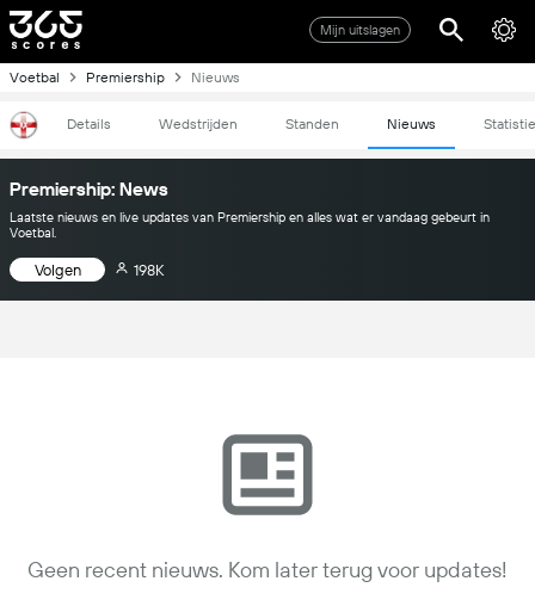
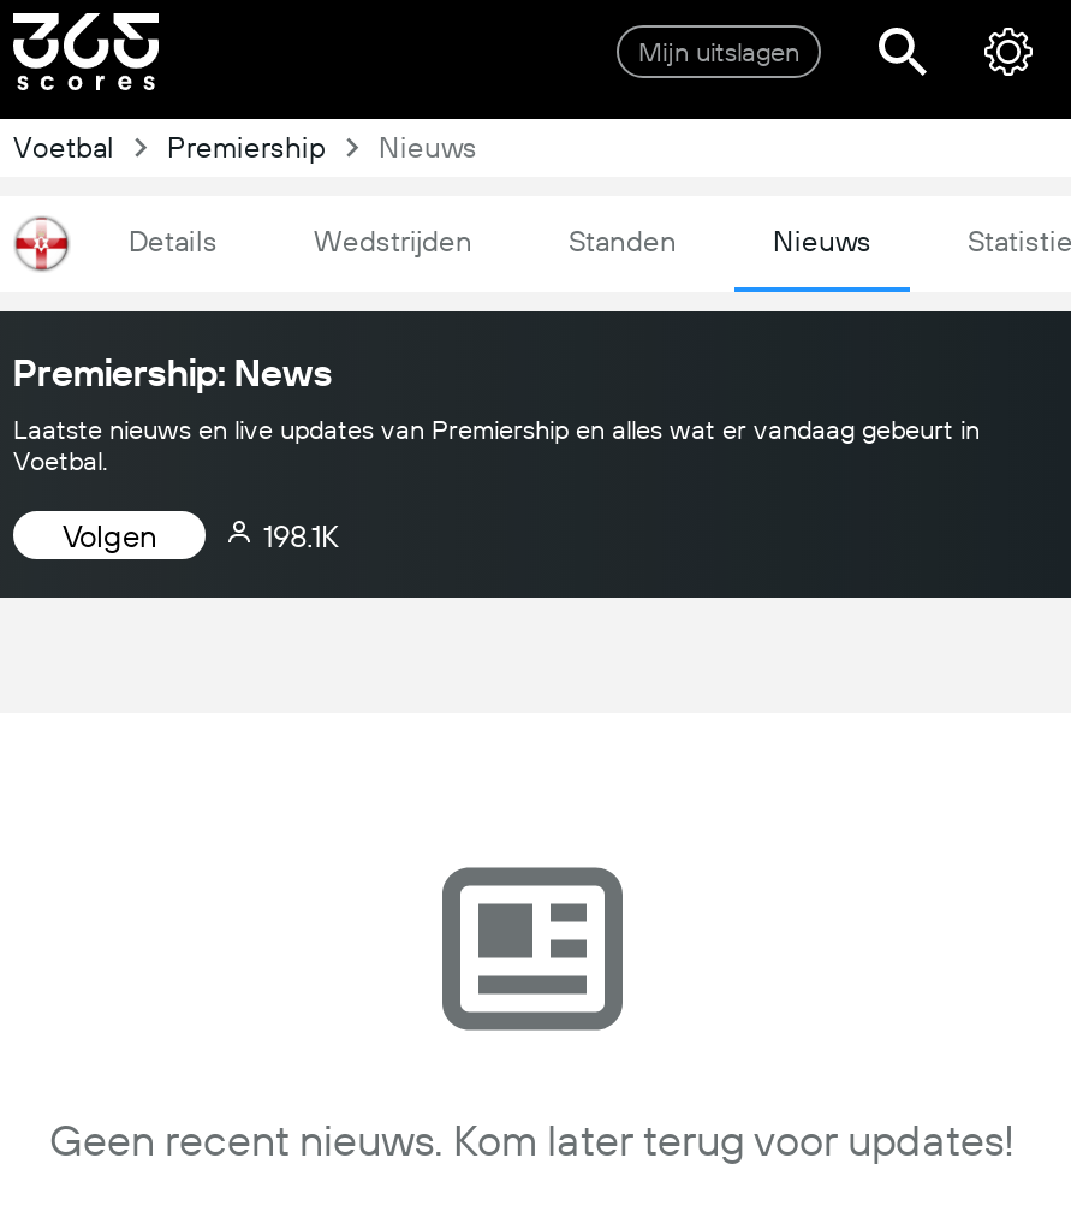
- 198K
+ 198.1K
